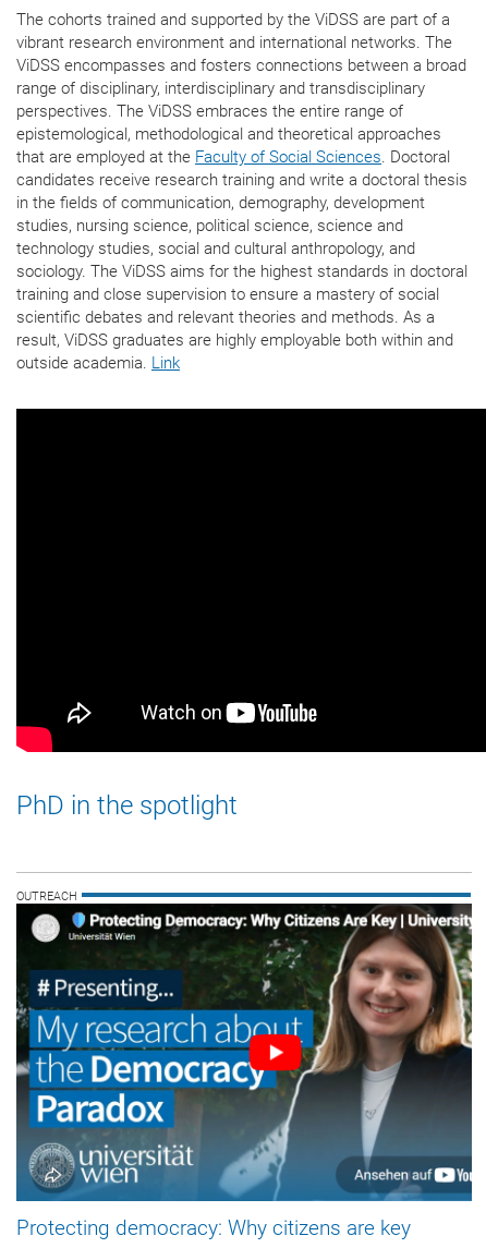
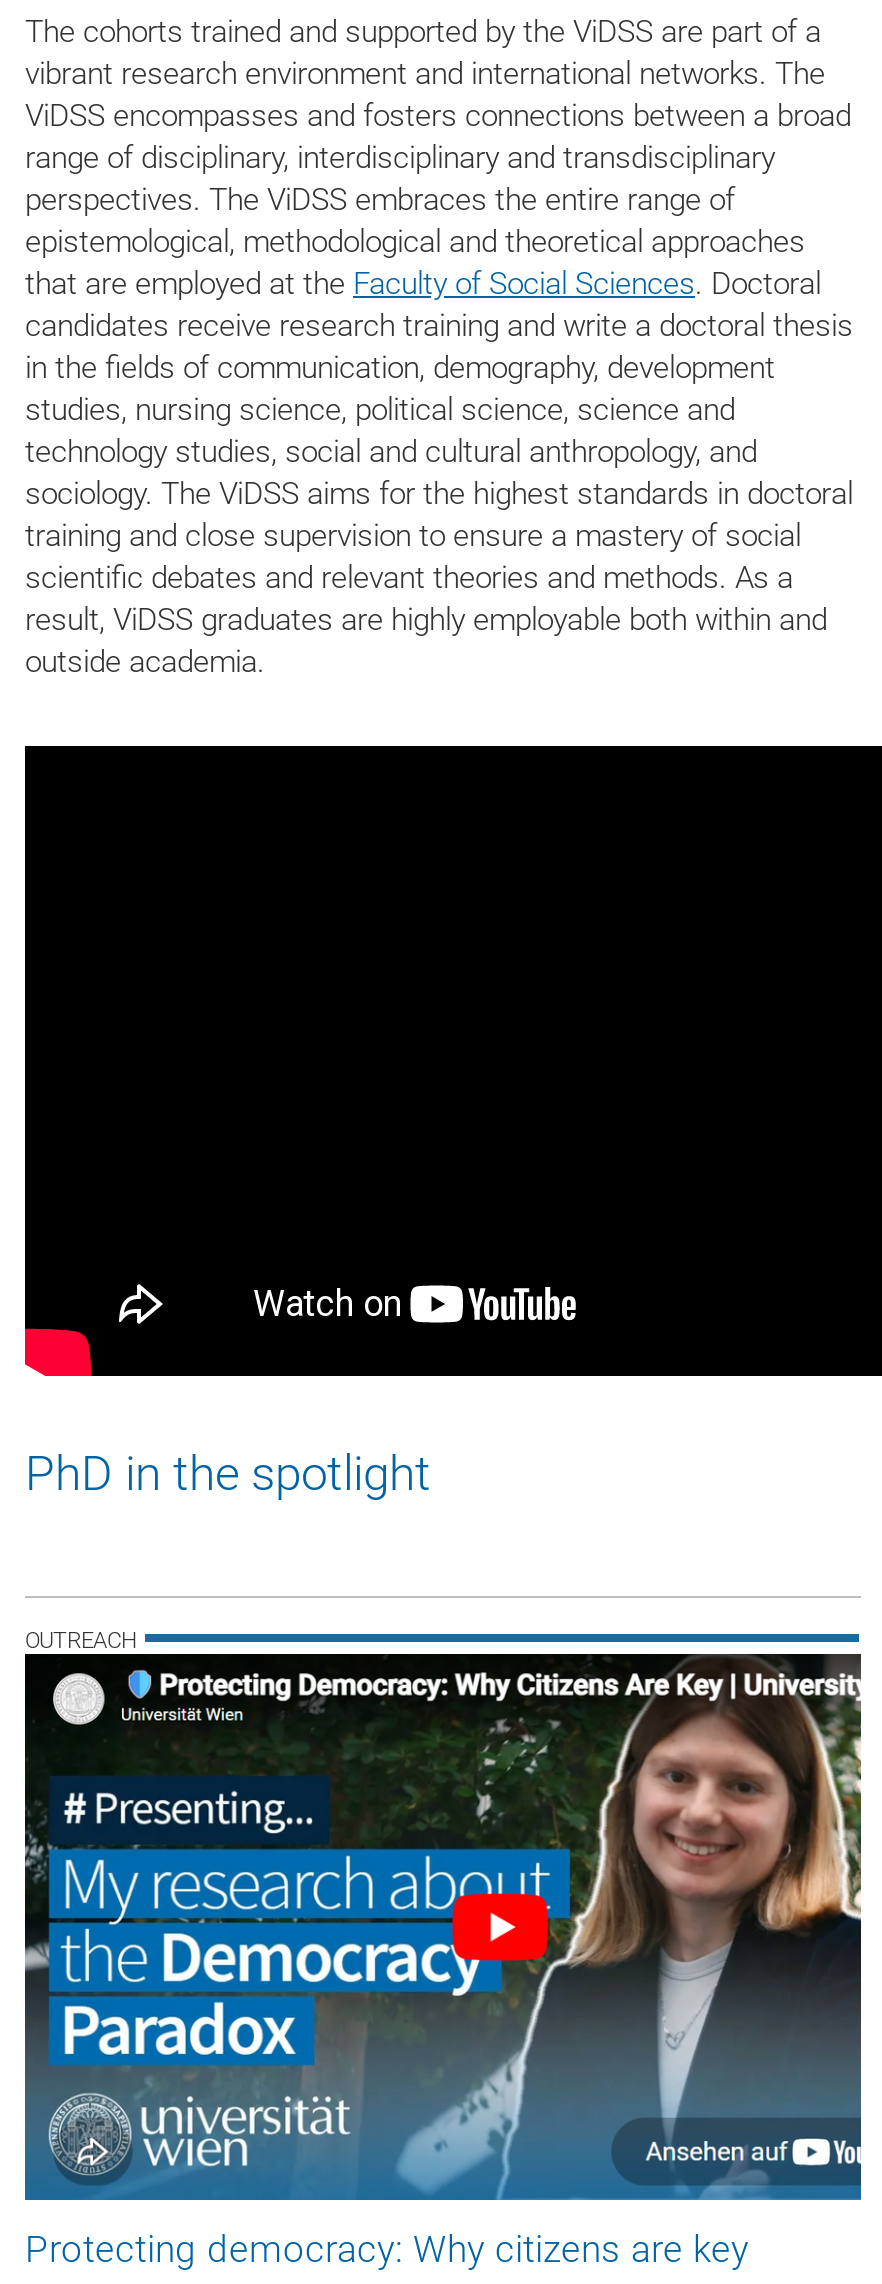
- outside academia. Link
+ outside academia.
